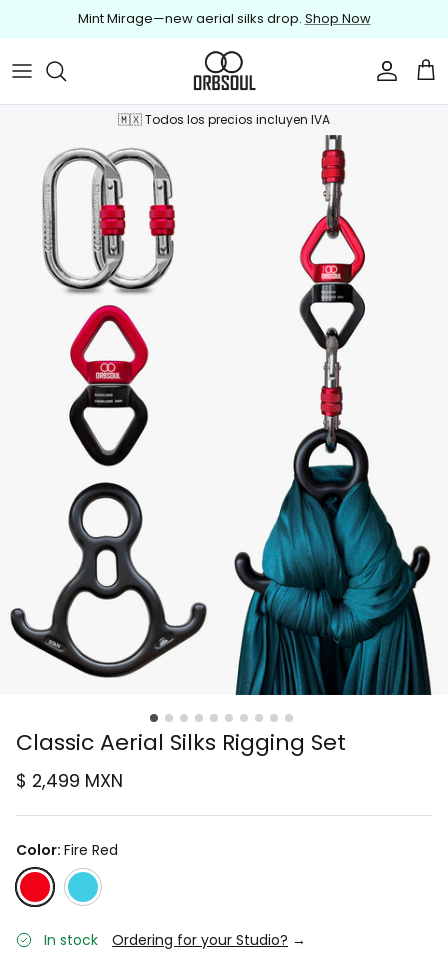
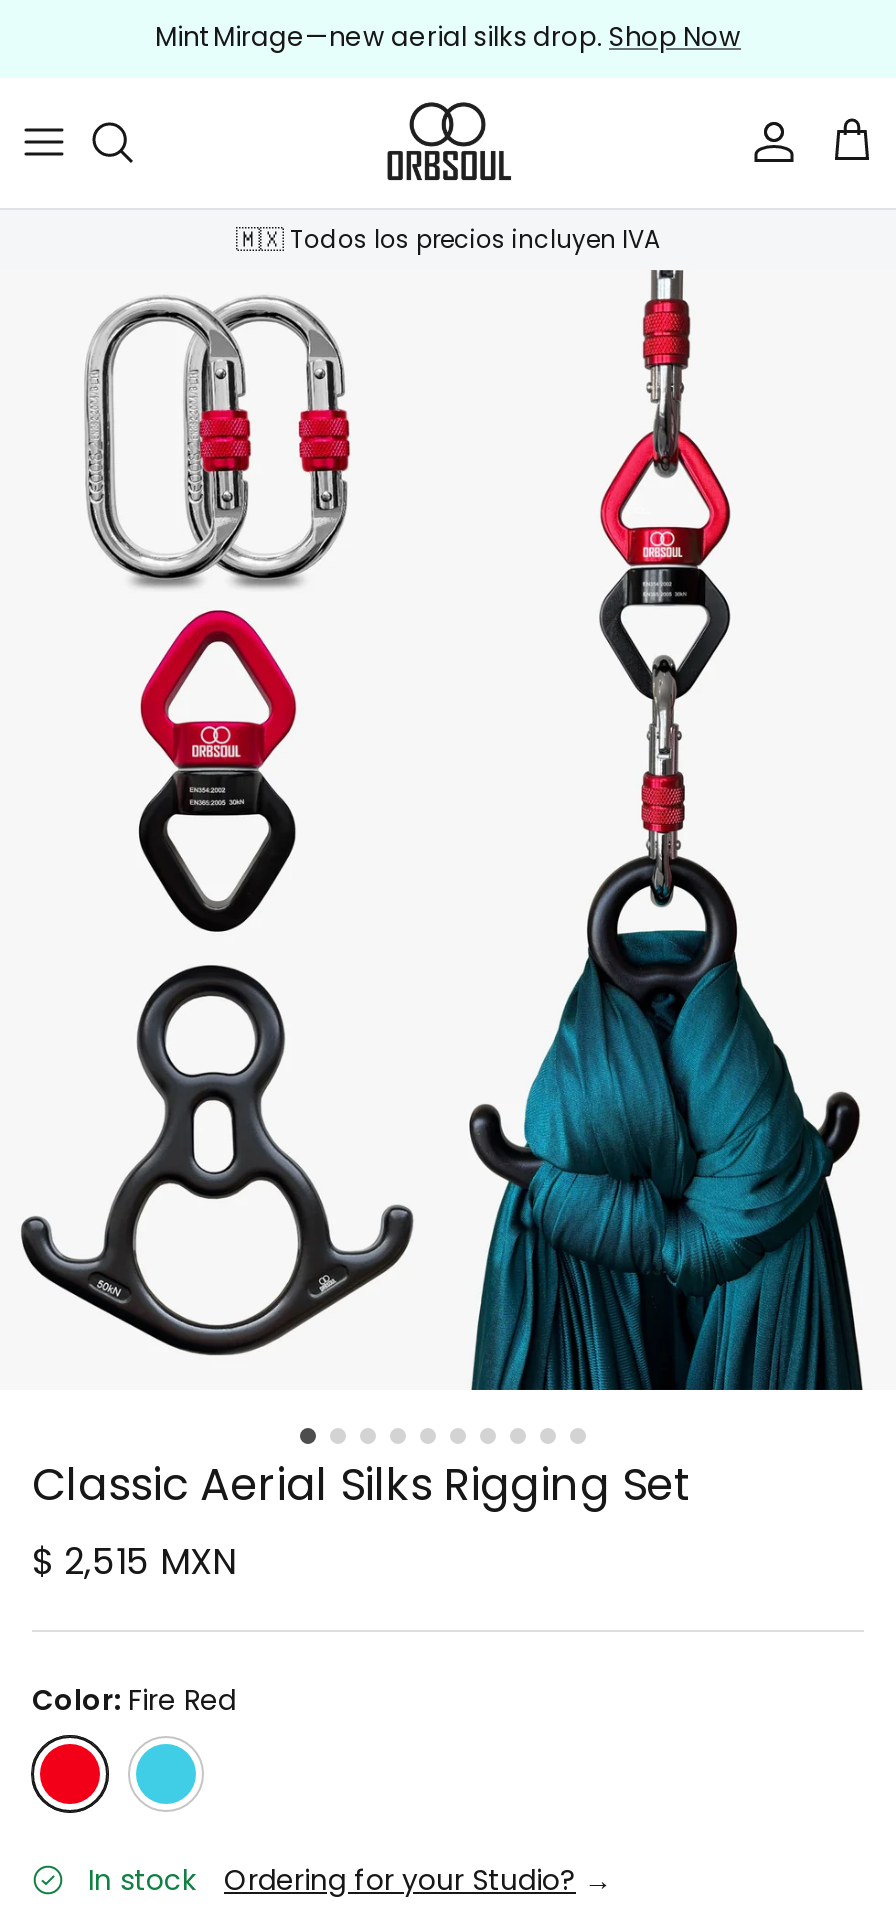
- $ 2,499 MXN
+ $ 2,515 MXN
